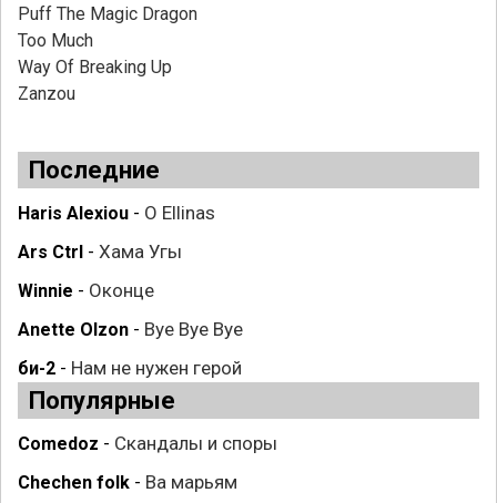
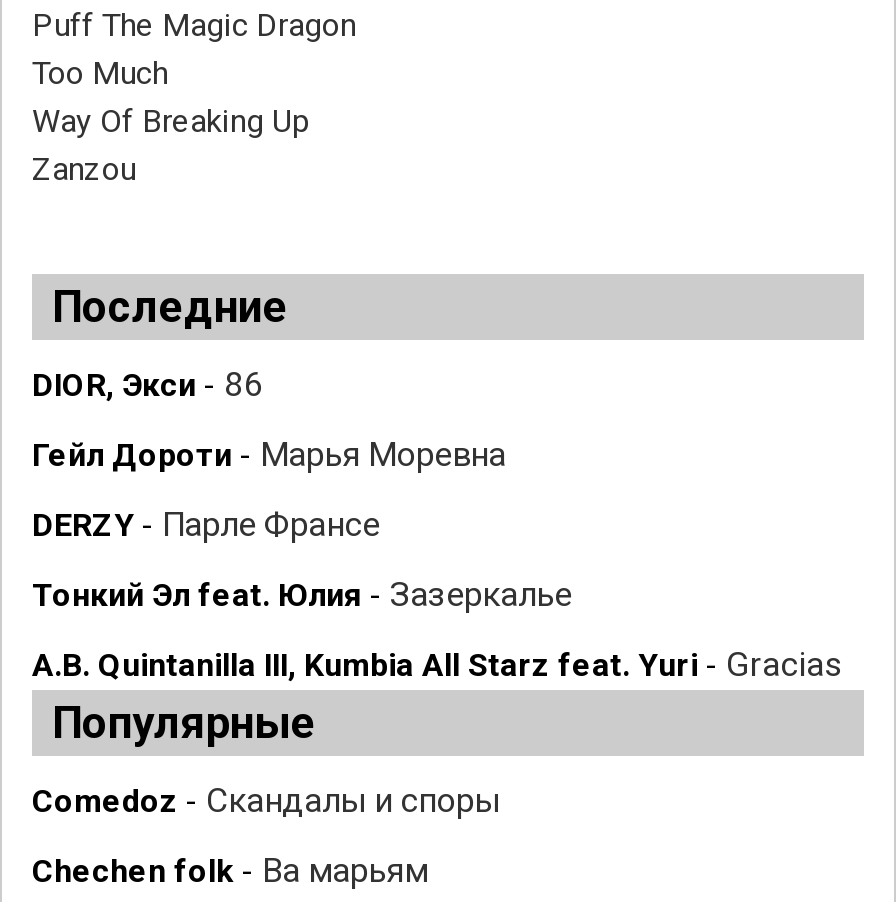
- Haris Alexiou - O Ellinas
+ DIOR, Экси - 86

- Ars Ctrl - Хама Угы
+ Гейл Дороти - Марья Моревна

- Winnie - Оконце
+ DERZY - Парле Франсе

- Anette Olzon - Bye Bye Bye
+ Тонкий Эл feat. Юлия - Зазеркалье

- би-2 - Нам не нужен герой
+ A.B. Quintanilla III, Kumbia All Starz feat. Yuri - Gracias
